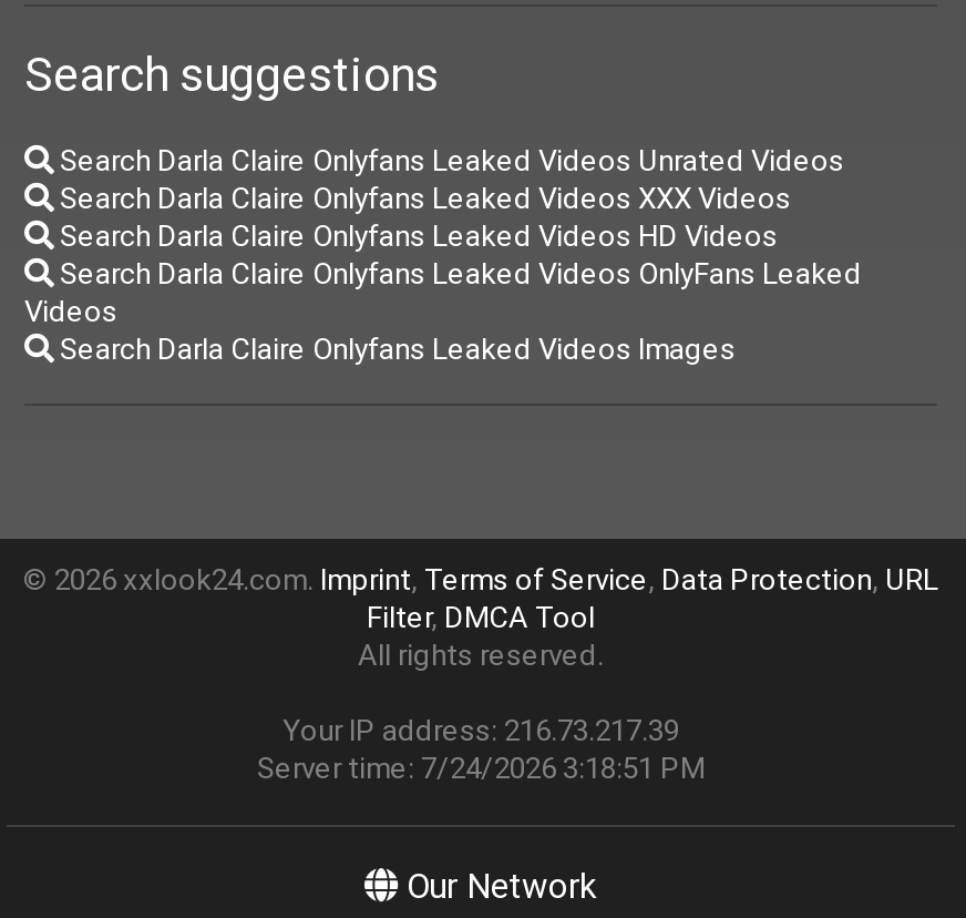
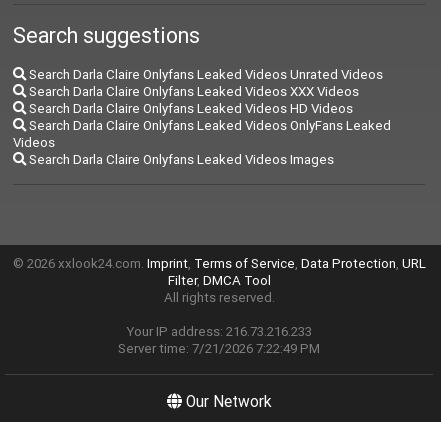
- Your IP address: 216.73.217.39
+ Your IP address: 216.73.216.233

- Server time: 7/24/2026 3:18:51 PM
+ Server time: 7/21/2026 7:22:49 PM
